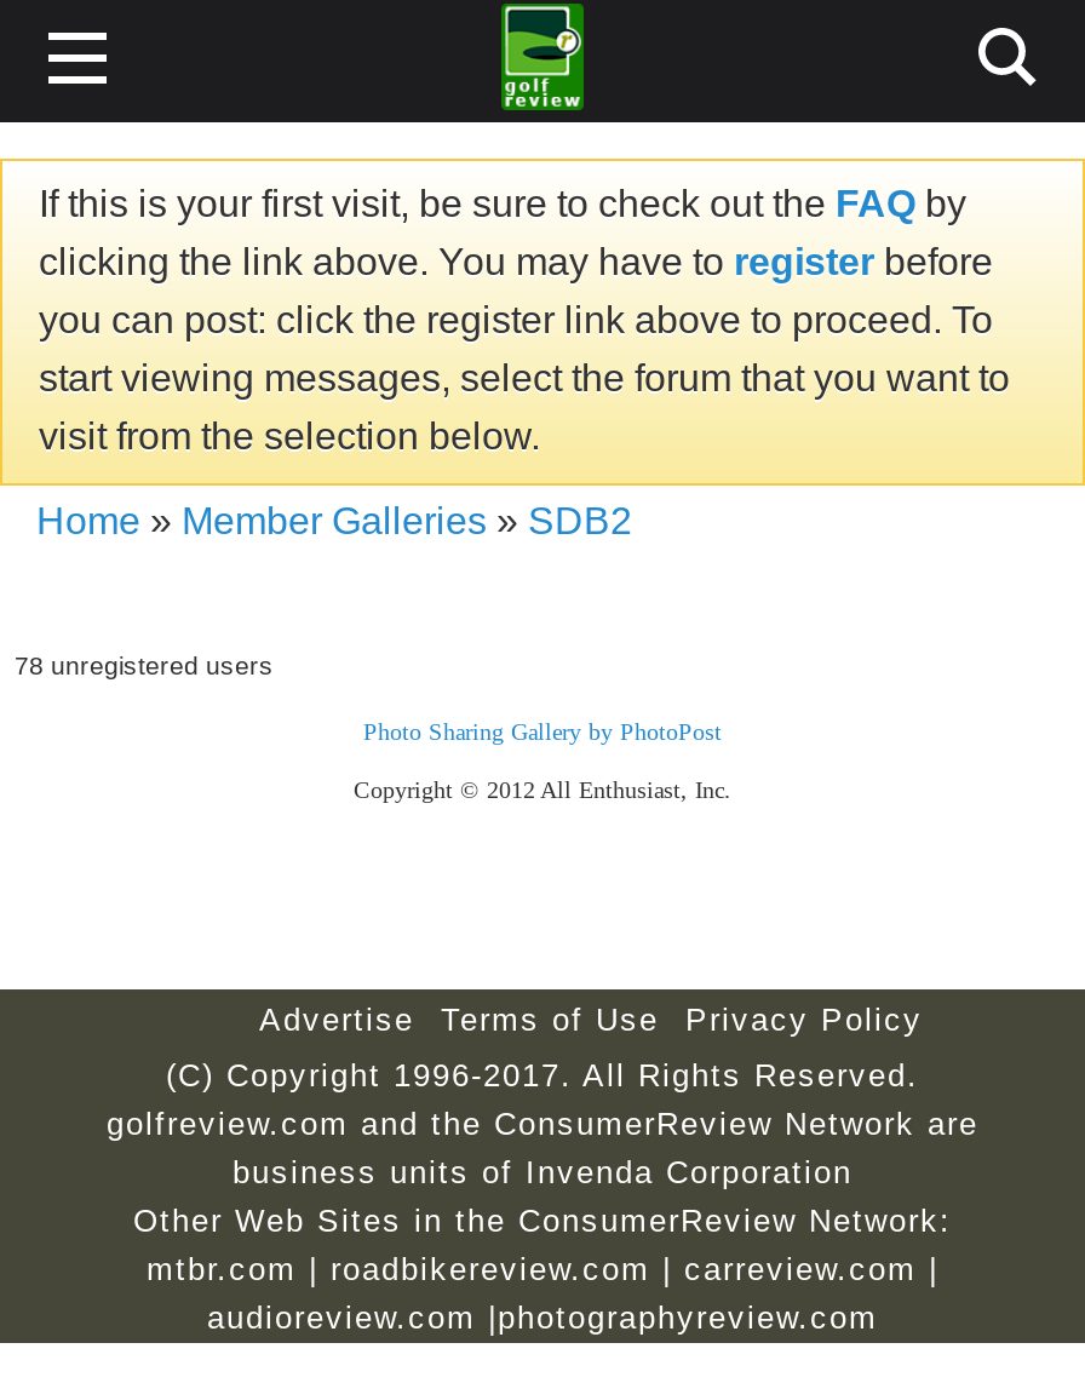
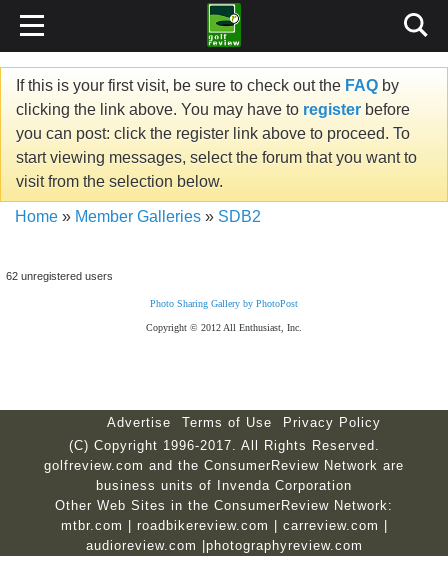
- 78 unregistered users
+ 62 unregistered users
